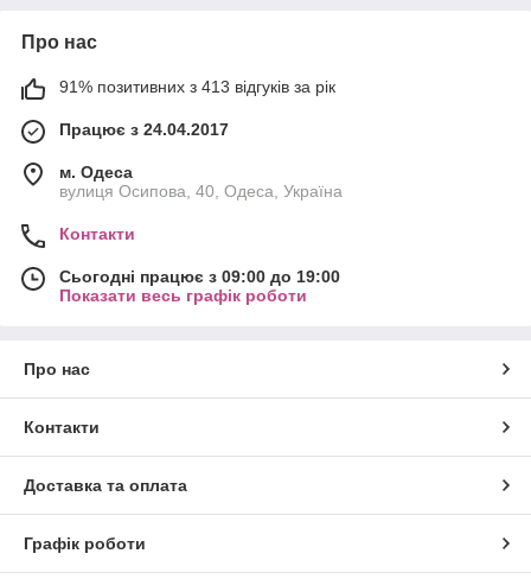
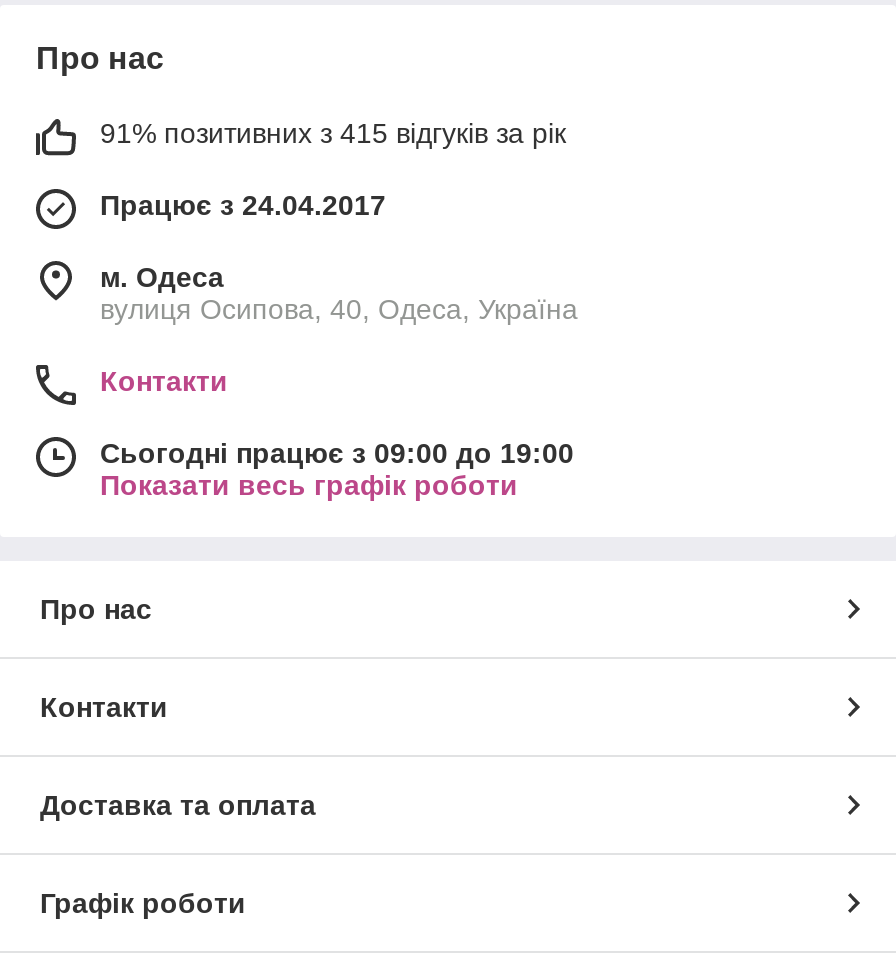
- 91% позитивних з 413 відгуків за рік
+ 91% позитивних з 415 відгуків за рік
